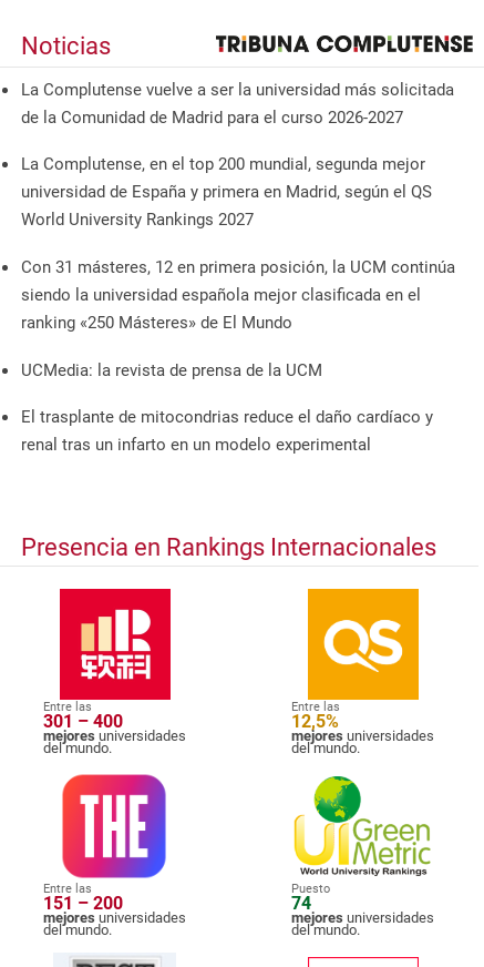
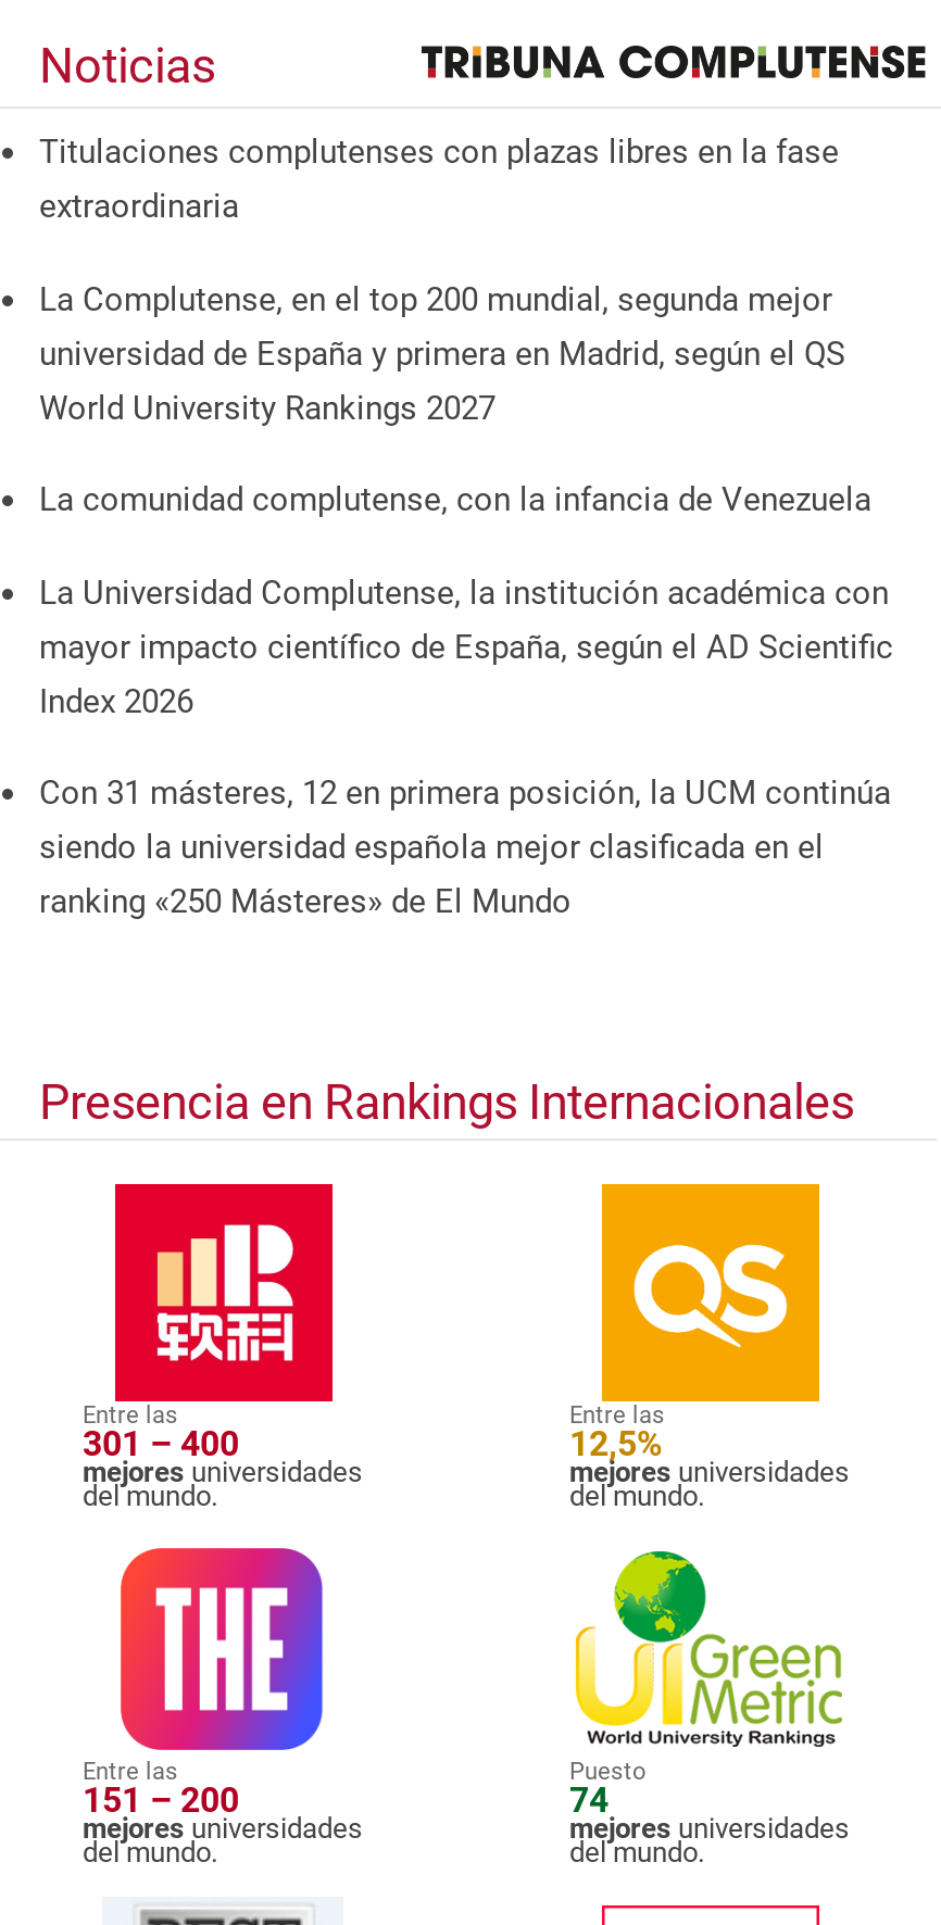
- La Complutense vuelve a ser la universidad más solicitada
- de la Comunidad de Madrid para el curso 2026-2027
+ Titulaciones complutenses con plazas libres en la fase
+ extraordinaria

+ La comunidad complutense, con la infancia de Venezuela
+ La Universidad Complutense, la institución académica con
+ mayor impacto científico de España, según el AD Scientific
+ Index 2026

moved down: Con 31 másteres, 12 en primera posición, la UCM continúa | siendo la universidad española mejor clasificada en el | ranking «250 Másteres» de El Mundo

- UCMedia: la revista de prensa de la UCM
- El trasplante de mitocondrias reduce el daño cardíaco y
- renal tras un infarto en un modelo experimental
